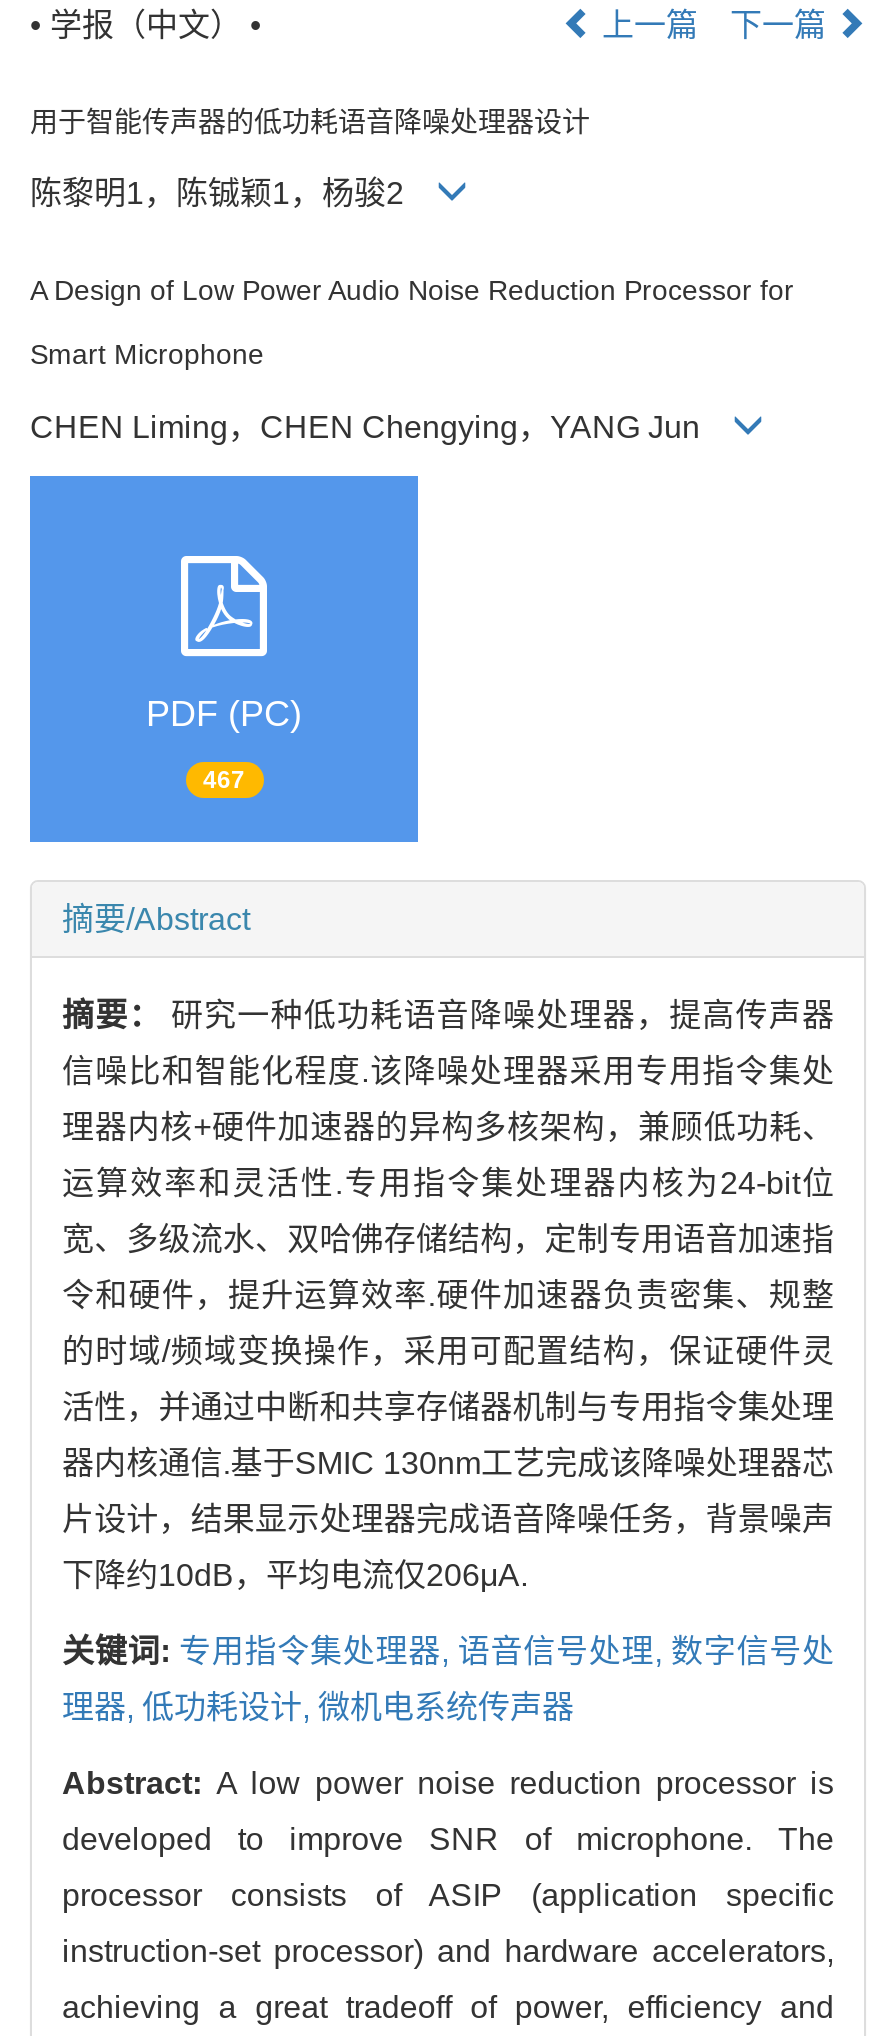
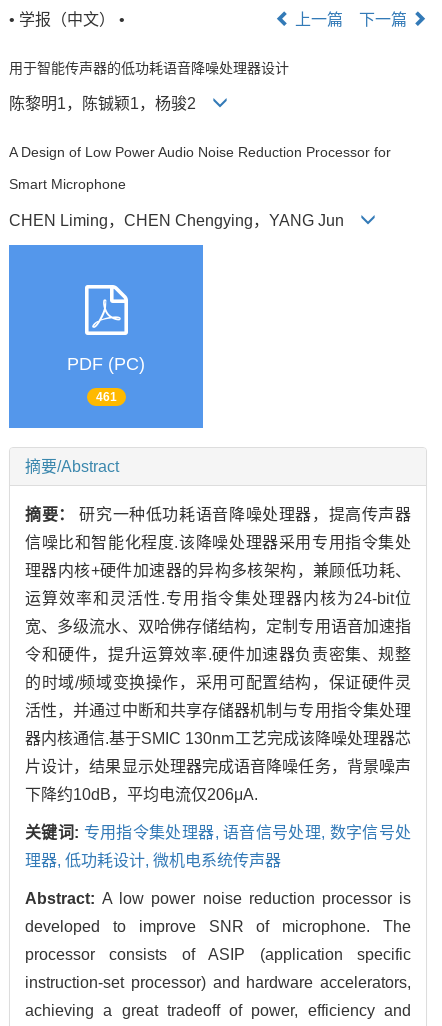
- 467
+ 461
